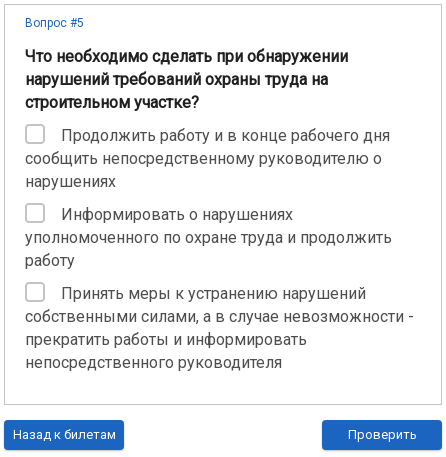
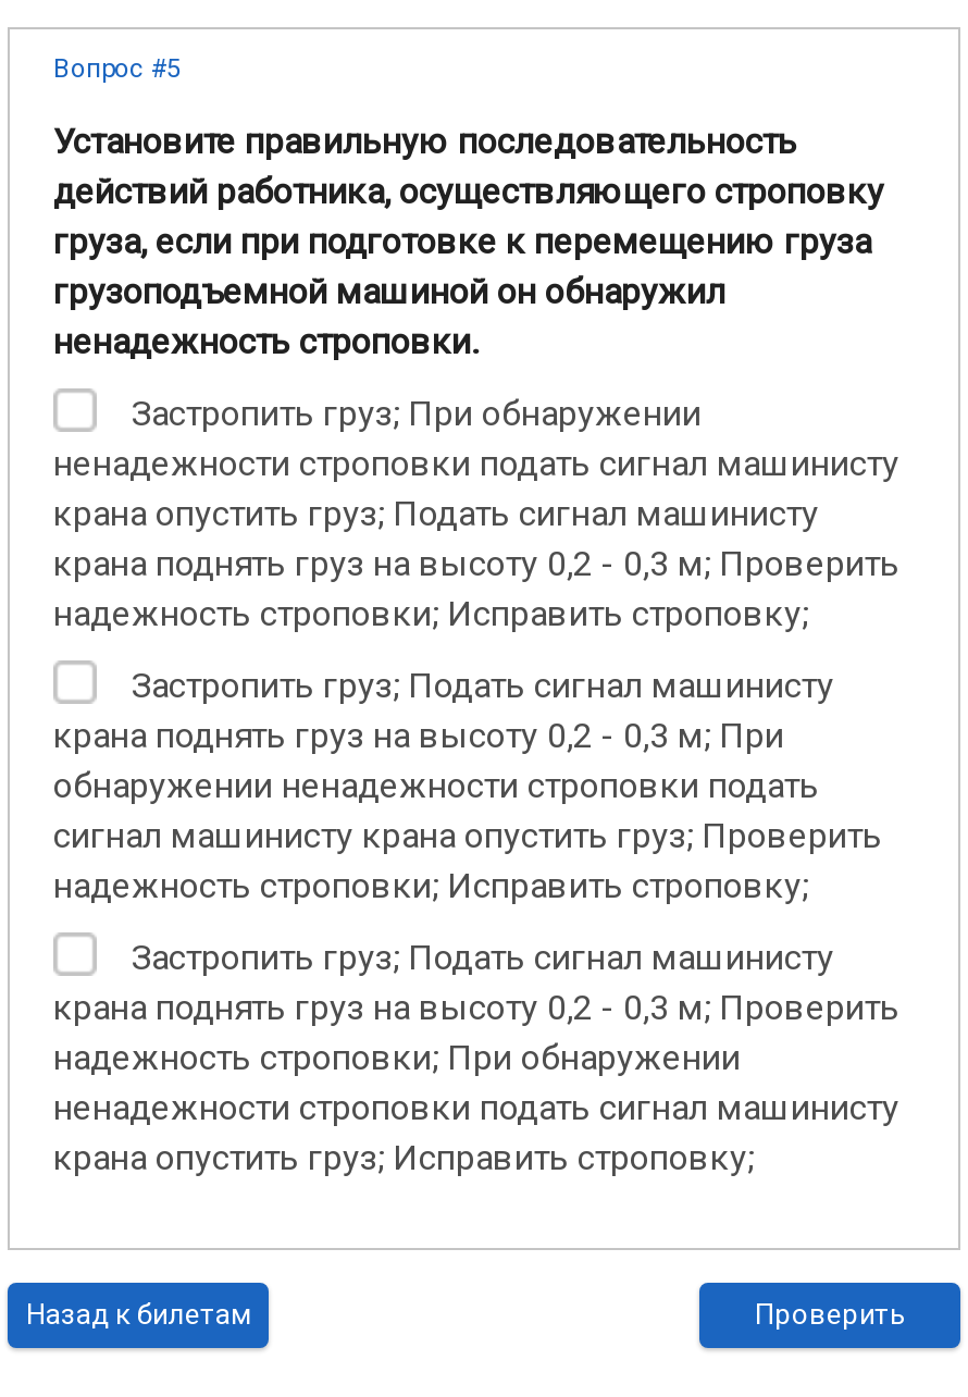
- Что необходимо сделать при обнаружении
- нарушений требований охраны труда на
- строительном участке?
+ Установите правильную последовательность
+ действий работника, осуществляющего строповку
+ груза, если при подготовке к перемещению груза
+ грузоподъемной машиной он обнаружил
+ ненадежность строповки.

- Продолжить работу и в конце рабочего дня
- сообщить непосредственному руководителю о
- нарушениях
+ Застропить груз; При обнаружении
+ ненадежности строповки подать сигнал машинисту
+ крана опустить груз; Подать сигнал машинисту
+ крана поднять груз на высоту 0,2 - 0,3 м; Проверить
+ надежность строповки; Исправить строповку;

- Информировать о нарушениях
- уполномоченного по охране труда и продолжить
- работу
+ Застропить груз; Подать сигнал машинисту
+ крана поднять груз на высоту 0,2 - 0,3 м; При
+ обнаружении ненадежности строповки подать
+ сигнал машинисту крана опустить груз; Проверить
+ надежность строповки; Исправить строповку;

- Принять меры к устранению нарушений
- собственными силами, а в случае невозможности -
- прекратить работы и информировать
- непосредственного руководителя
+ Застропить груз; Подать сигнал машинисту
+ крана поднять груз на высоту 0,2 - 0,3 м; Проверить
+ надежность строповки; При обнаружении
+ ненадежности строповки подать сигнал машинисту
+ крана опустить груз; Исправить строповку;
